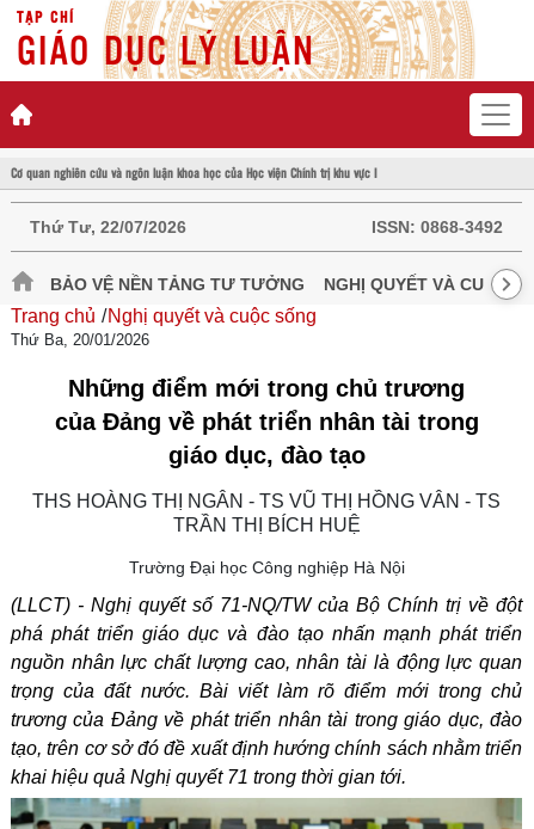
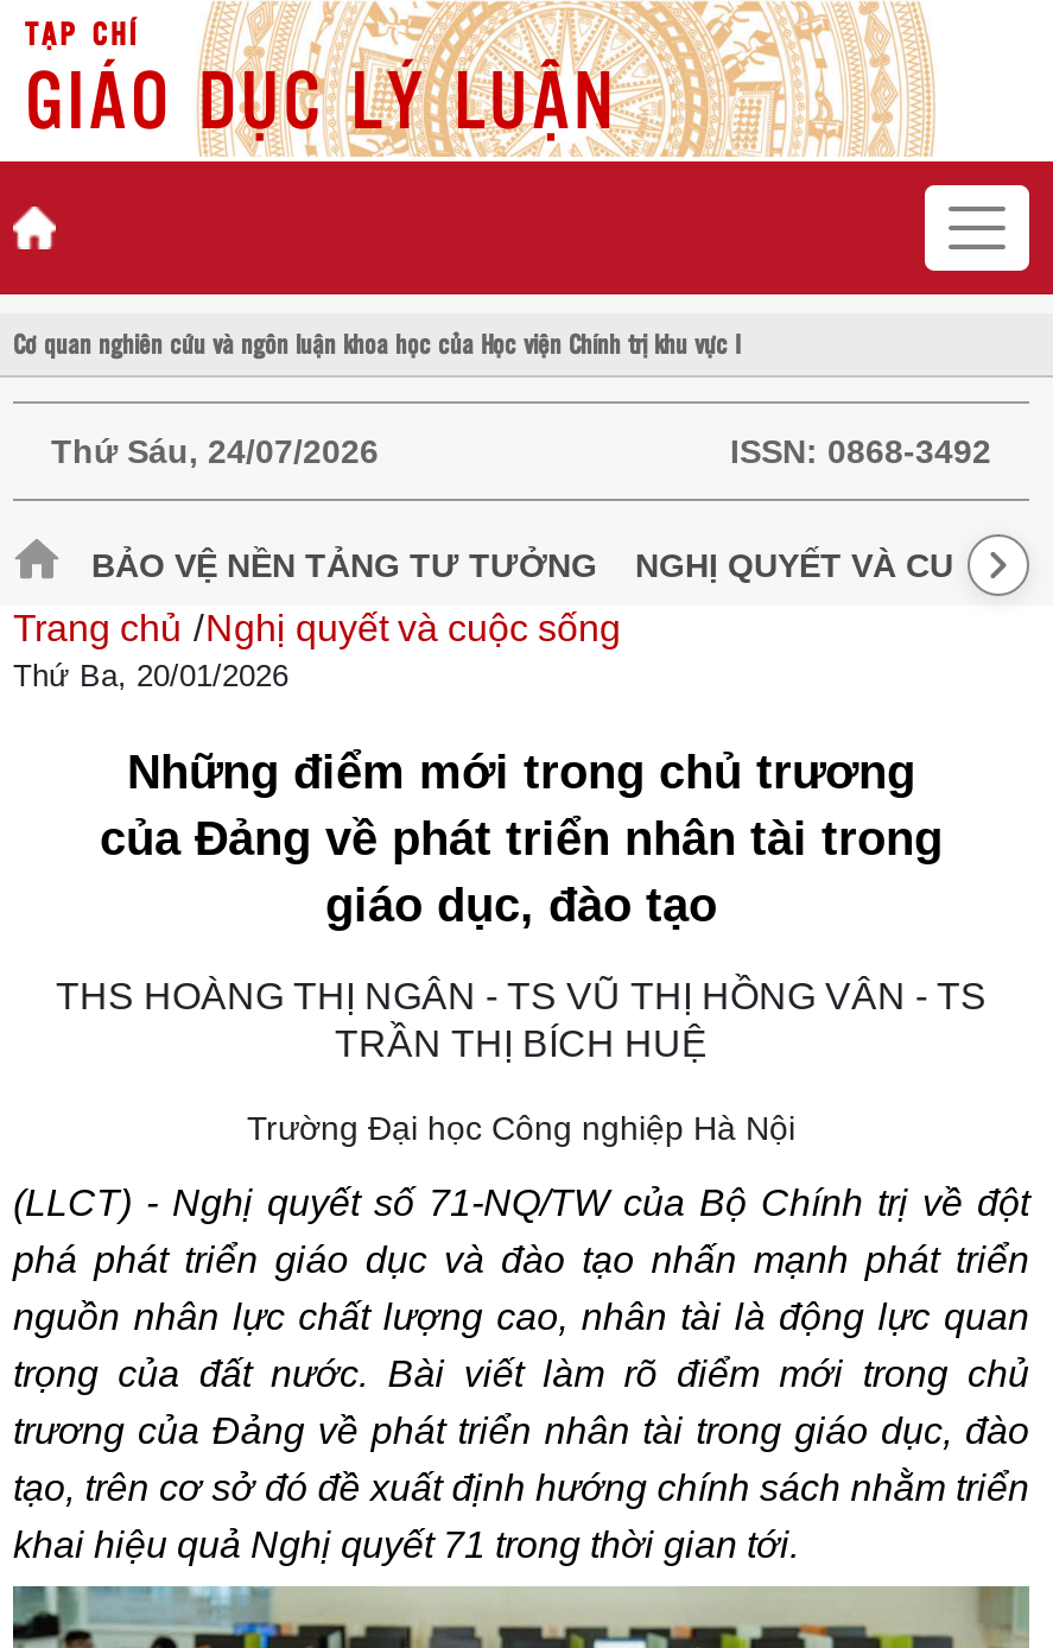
- Thứ Tư, 22/07/2026
+ Thứ Sáu, 24/07/2026
